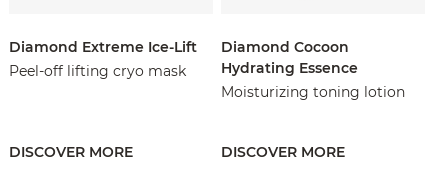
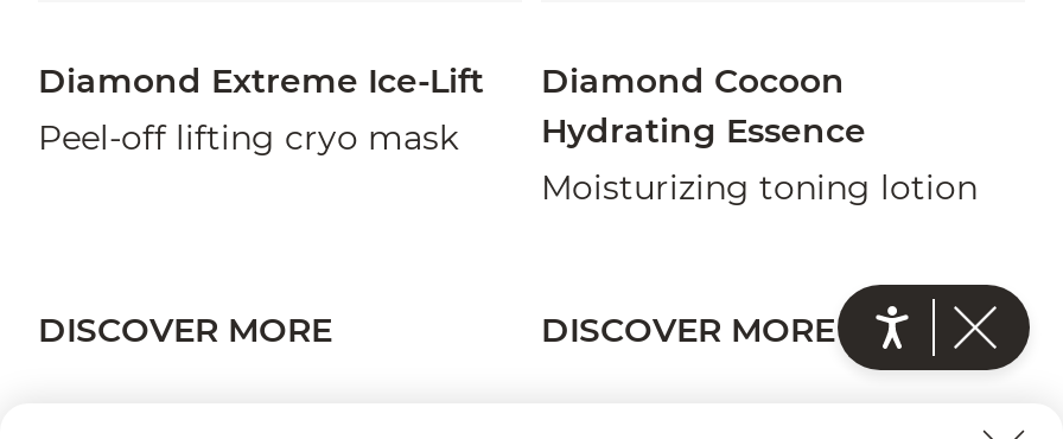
+ [image]
